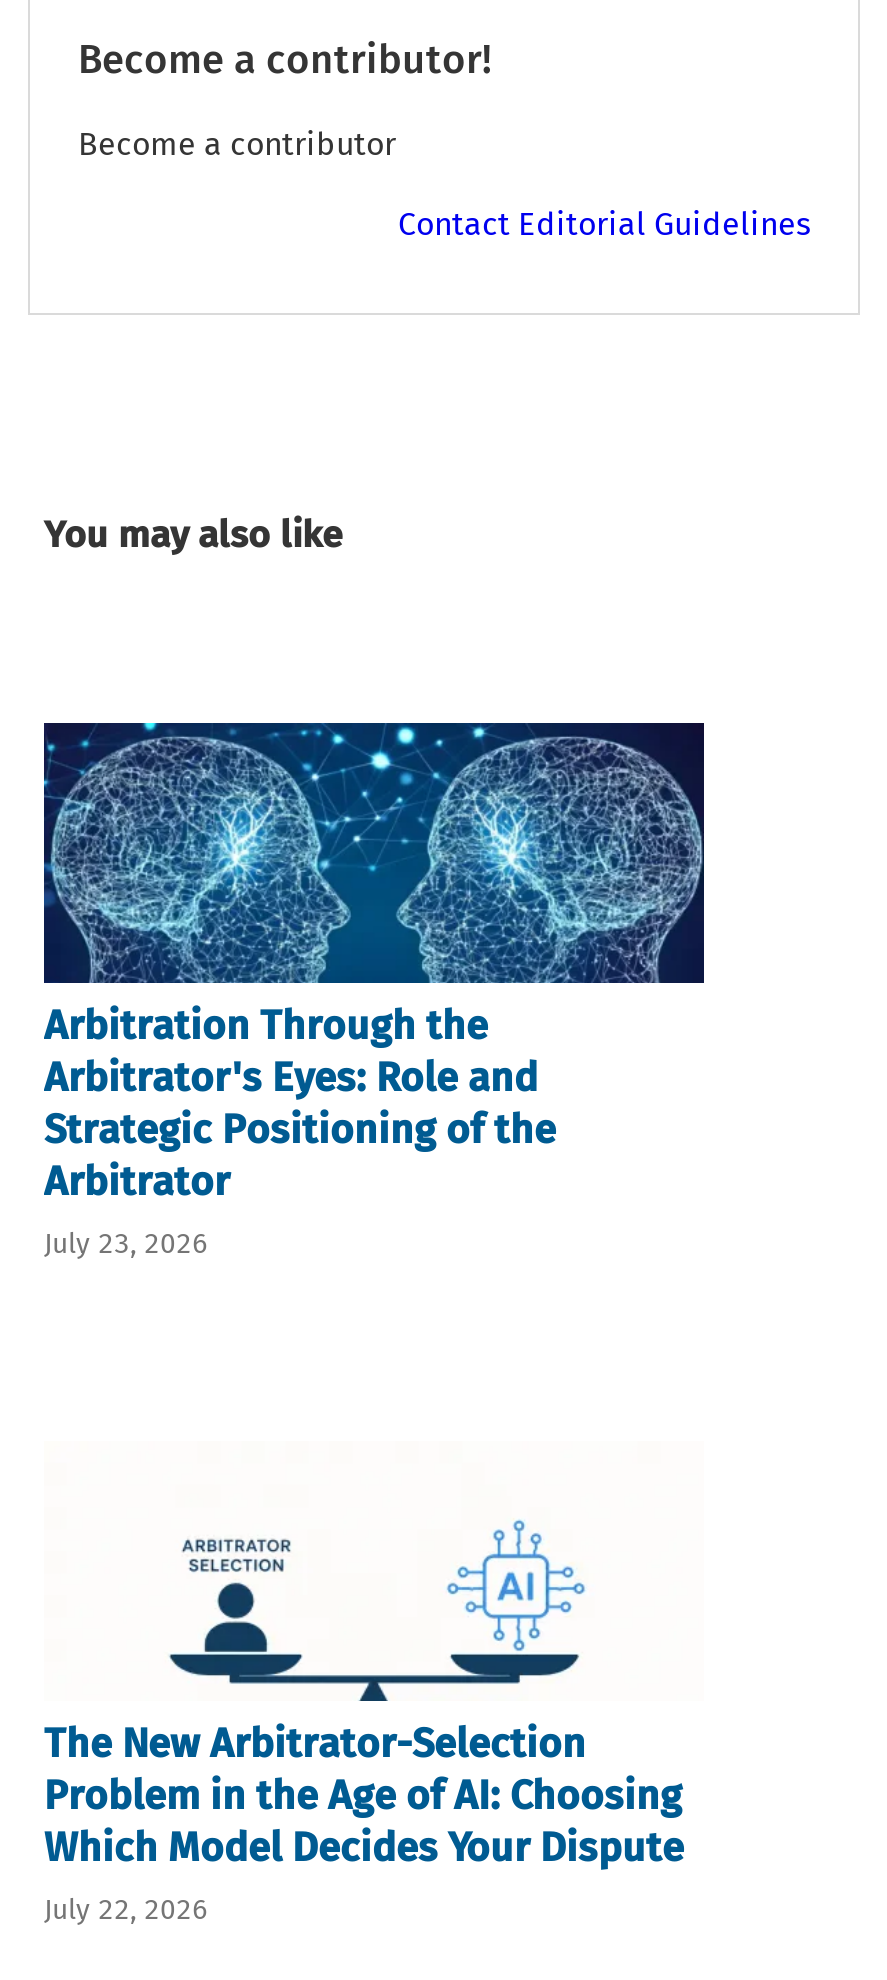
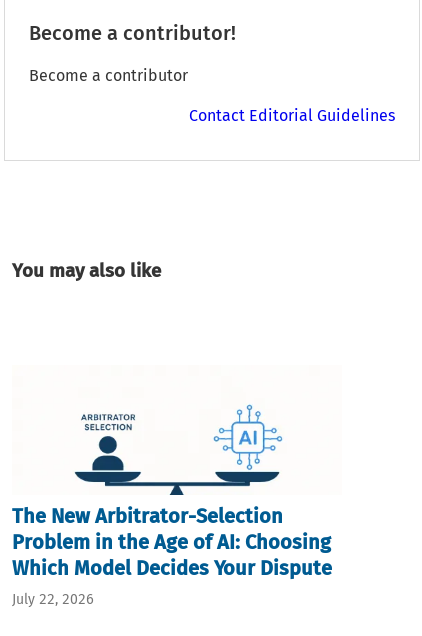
- [image]
- Arbitration Through the
- Arbitrator's Eyes: Role and
- Strategic Positioning of the
- Arbitrator
- July 23, 2026
